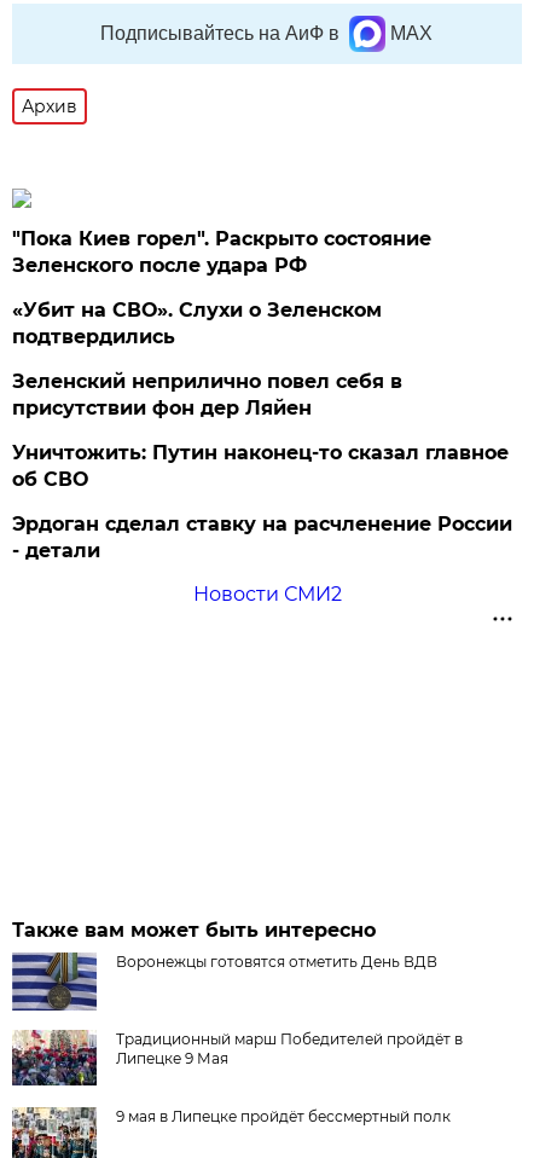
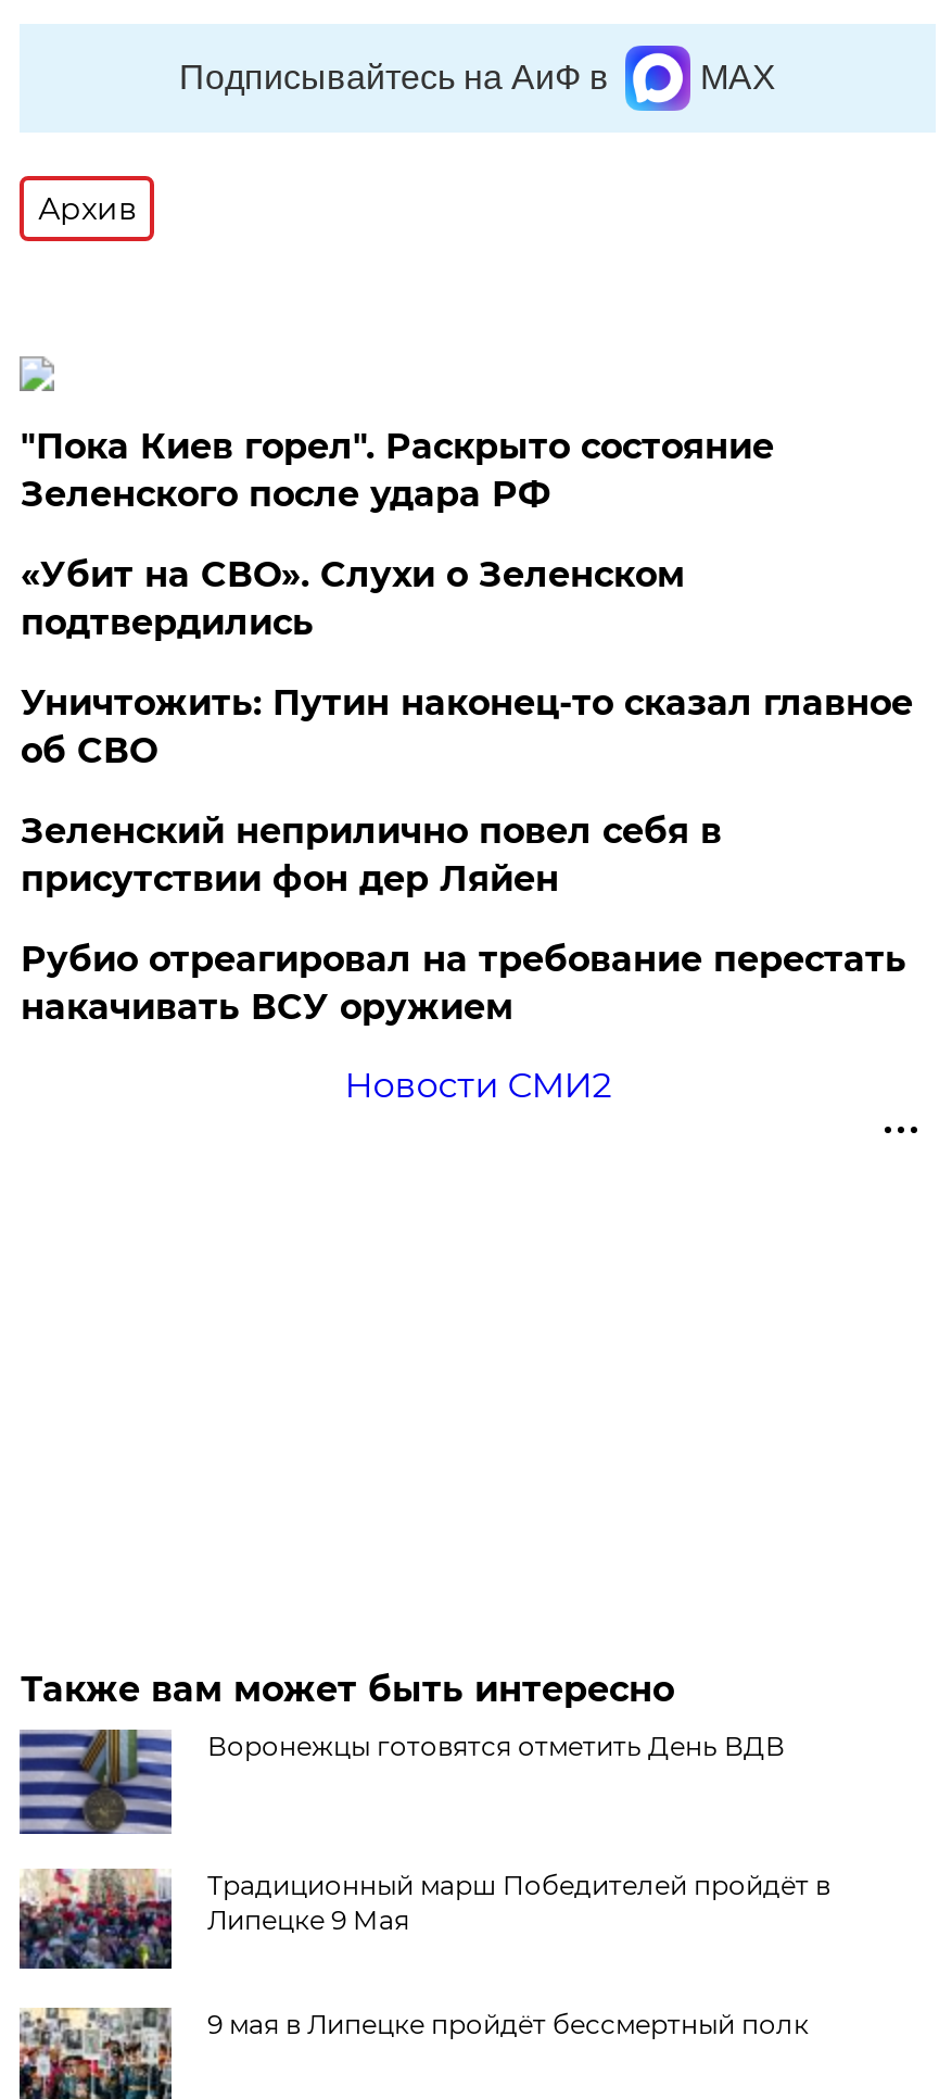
moved down: Зеленский неприлично повел cебя в | присутствии фон дер Ляйен

moved up: Уничтожить: Путин наконец-то сказал главное | об СВО

- Эрдоган сделал ставку на расчленение России
- - детали
+ Рубио отреагировал на требование перестать
+ накачивать ВСУ оружием
